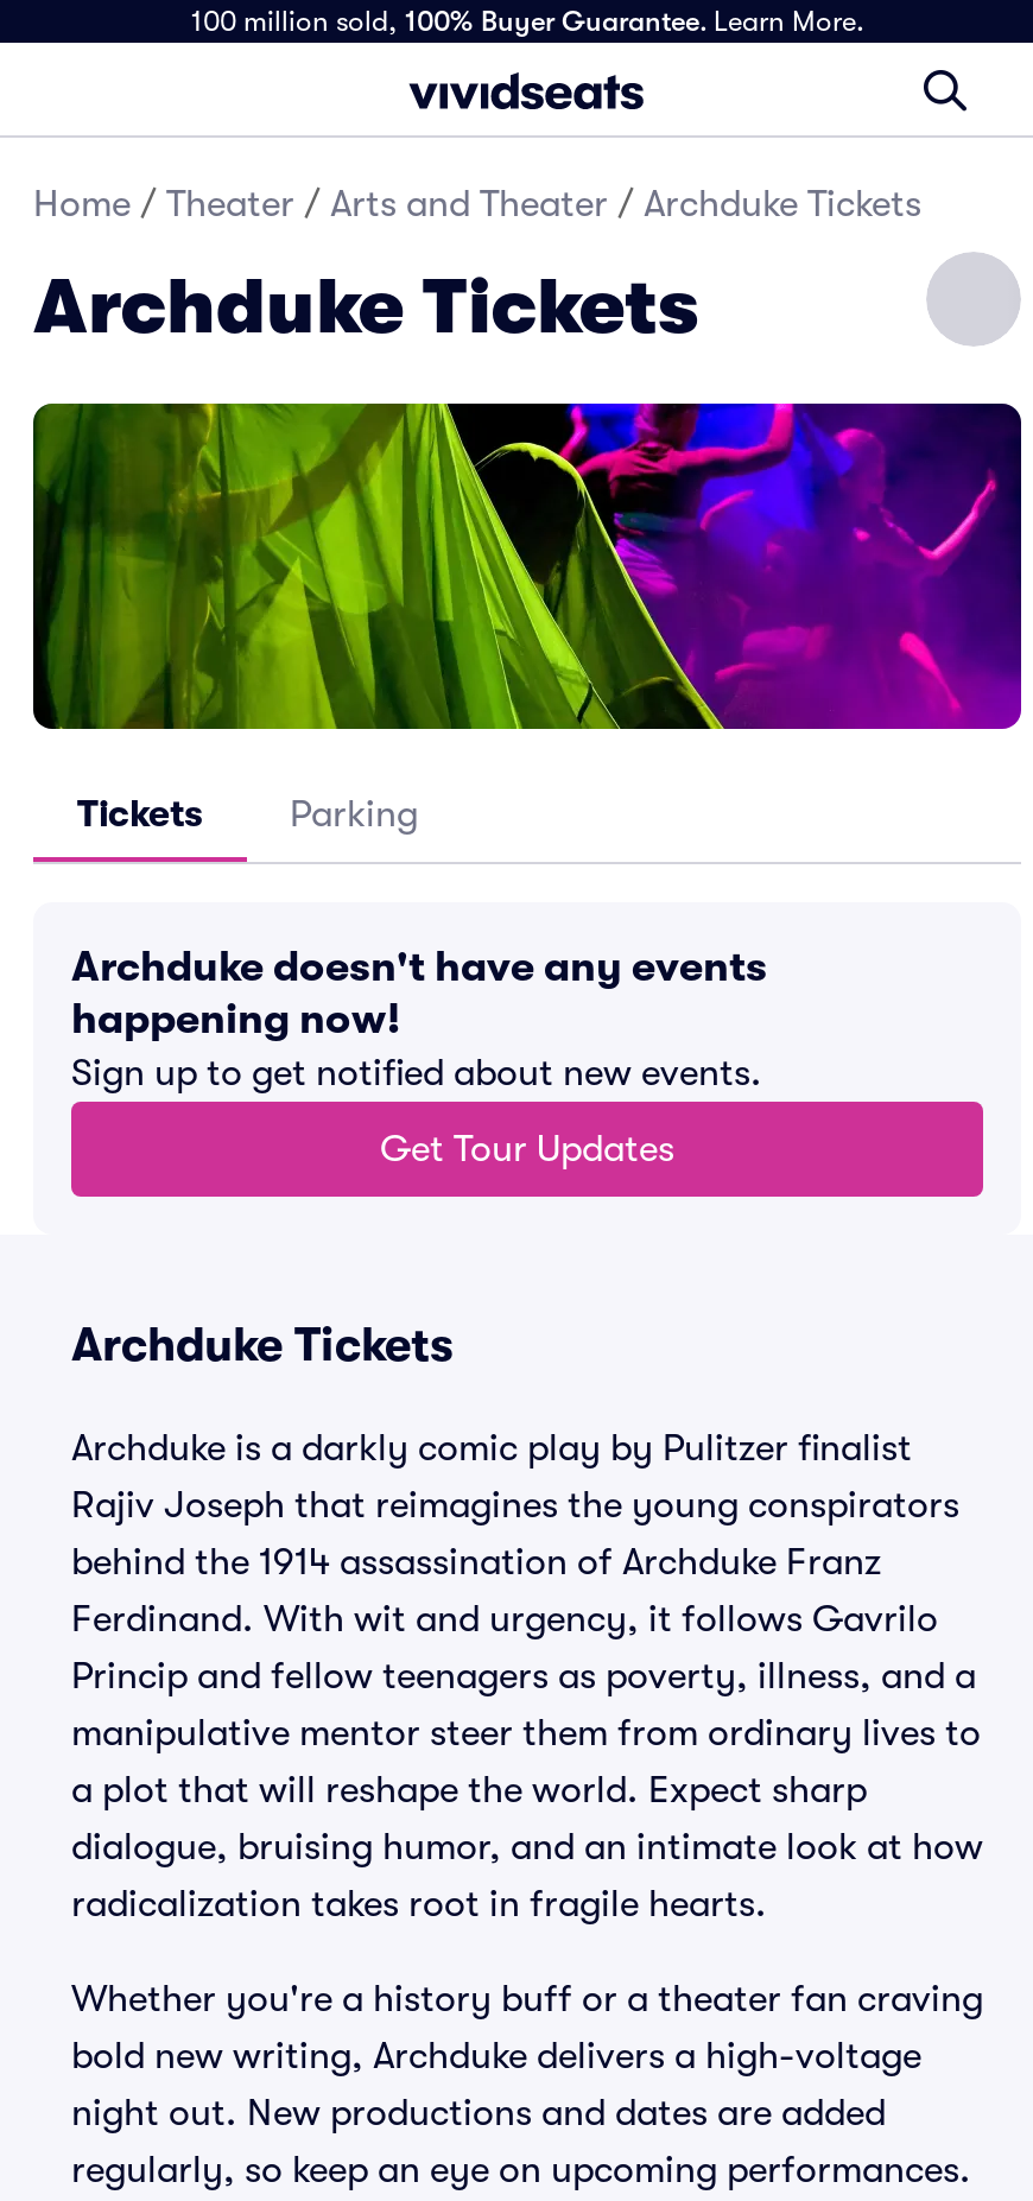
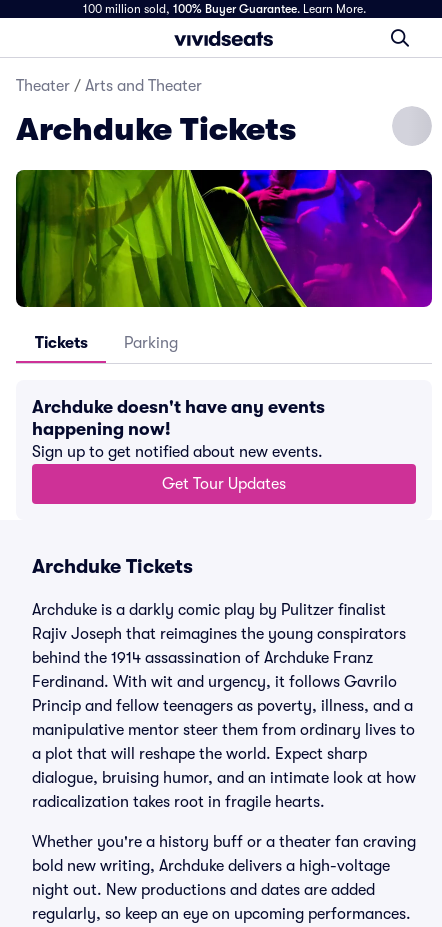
- Home / Theater / Arts and Theater / Archduke Tickets
+ Theater / Arts and Theater
